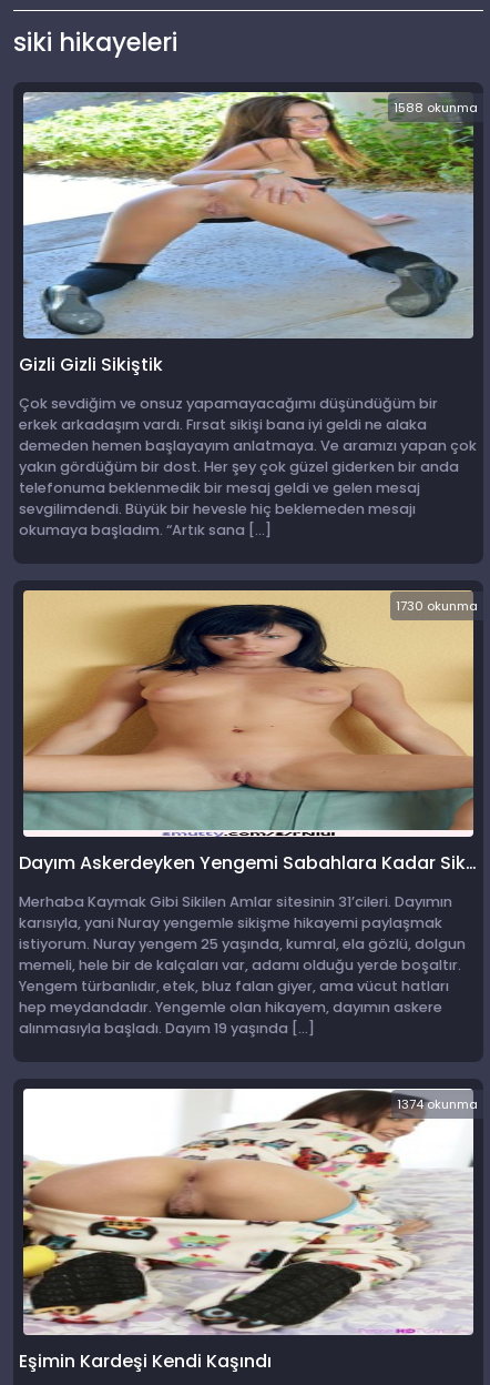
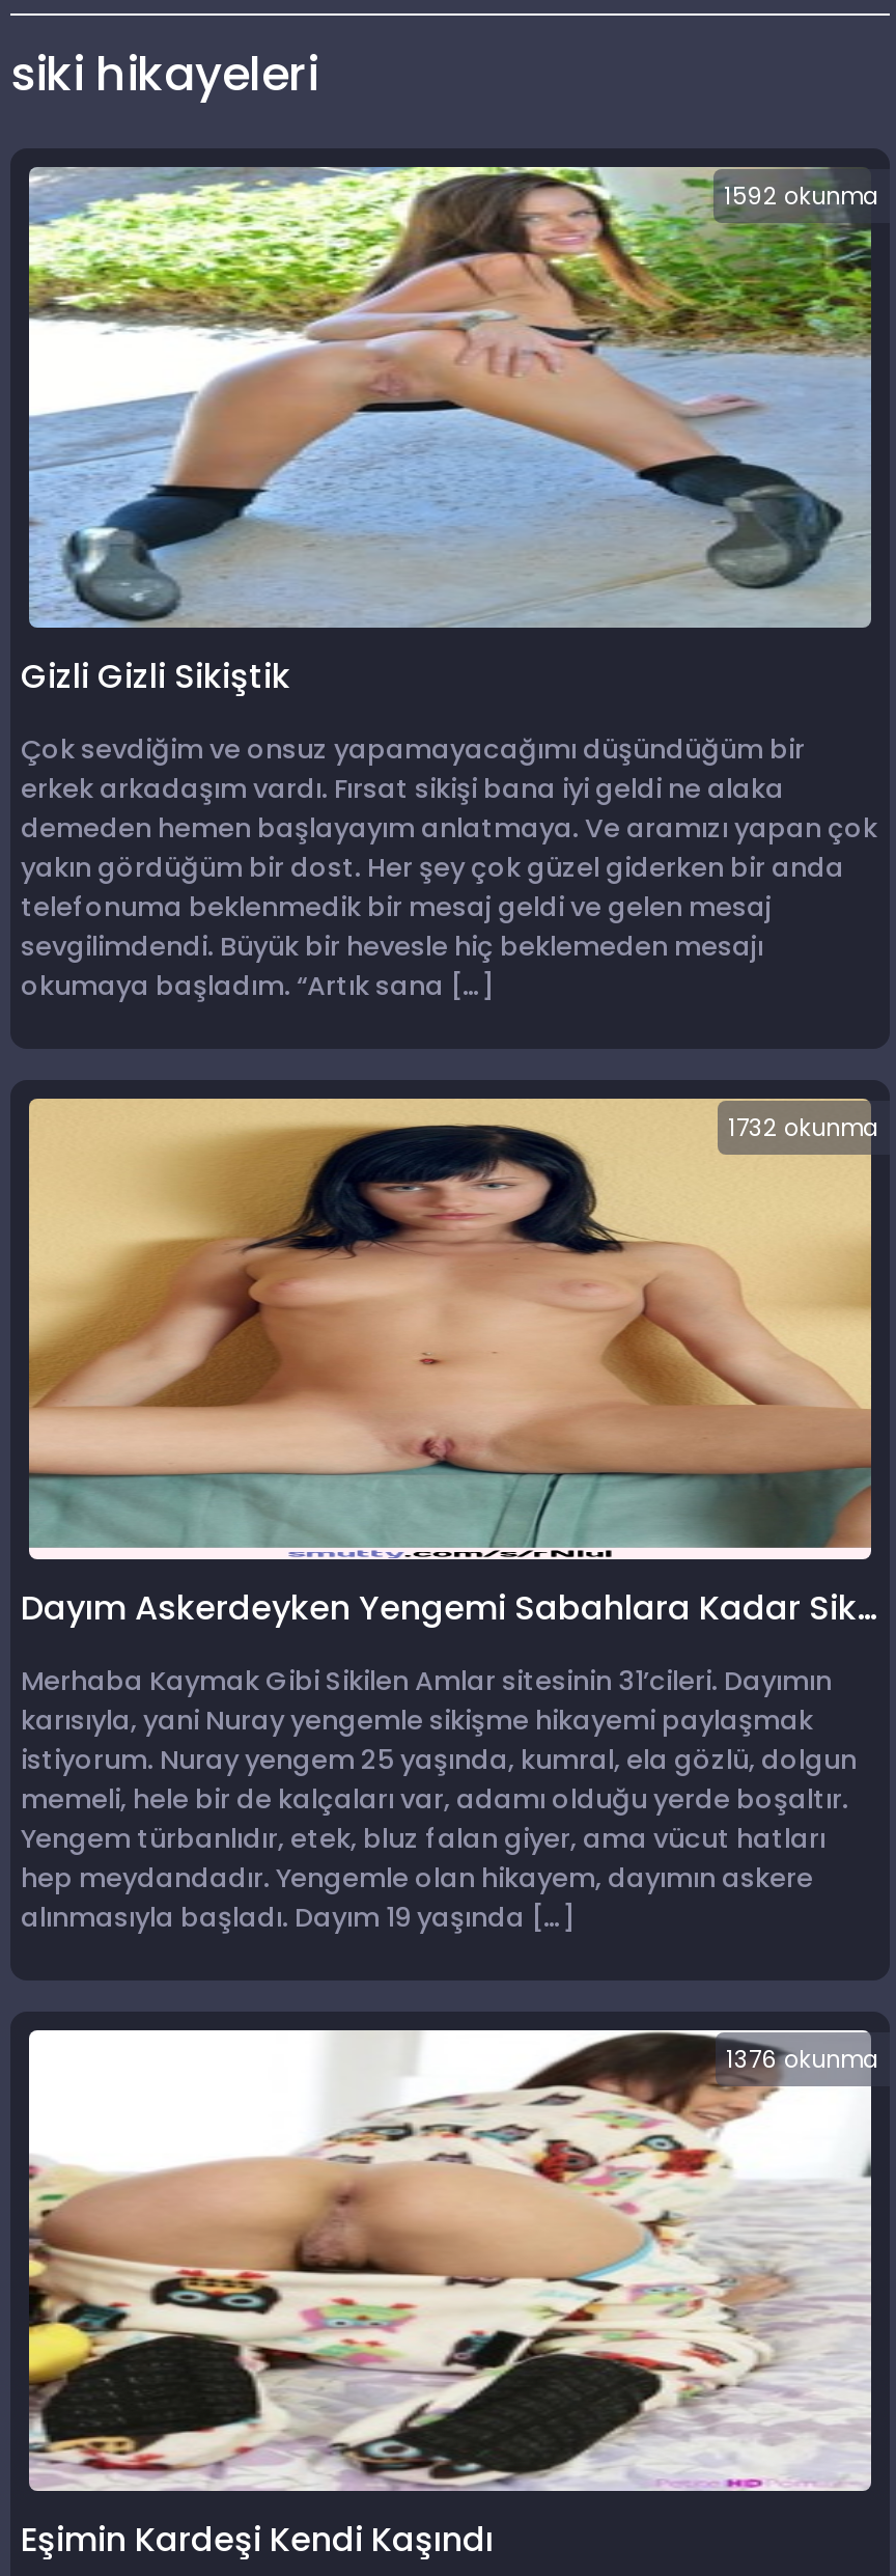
- 1588 okunma
+ 1592 okunma

- 1730 okunma
+ 1732 okunma

- 1374 okunma
+ 1376 okunma
